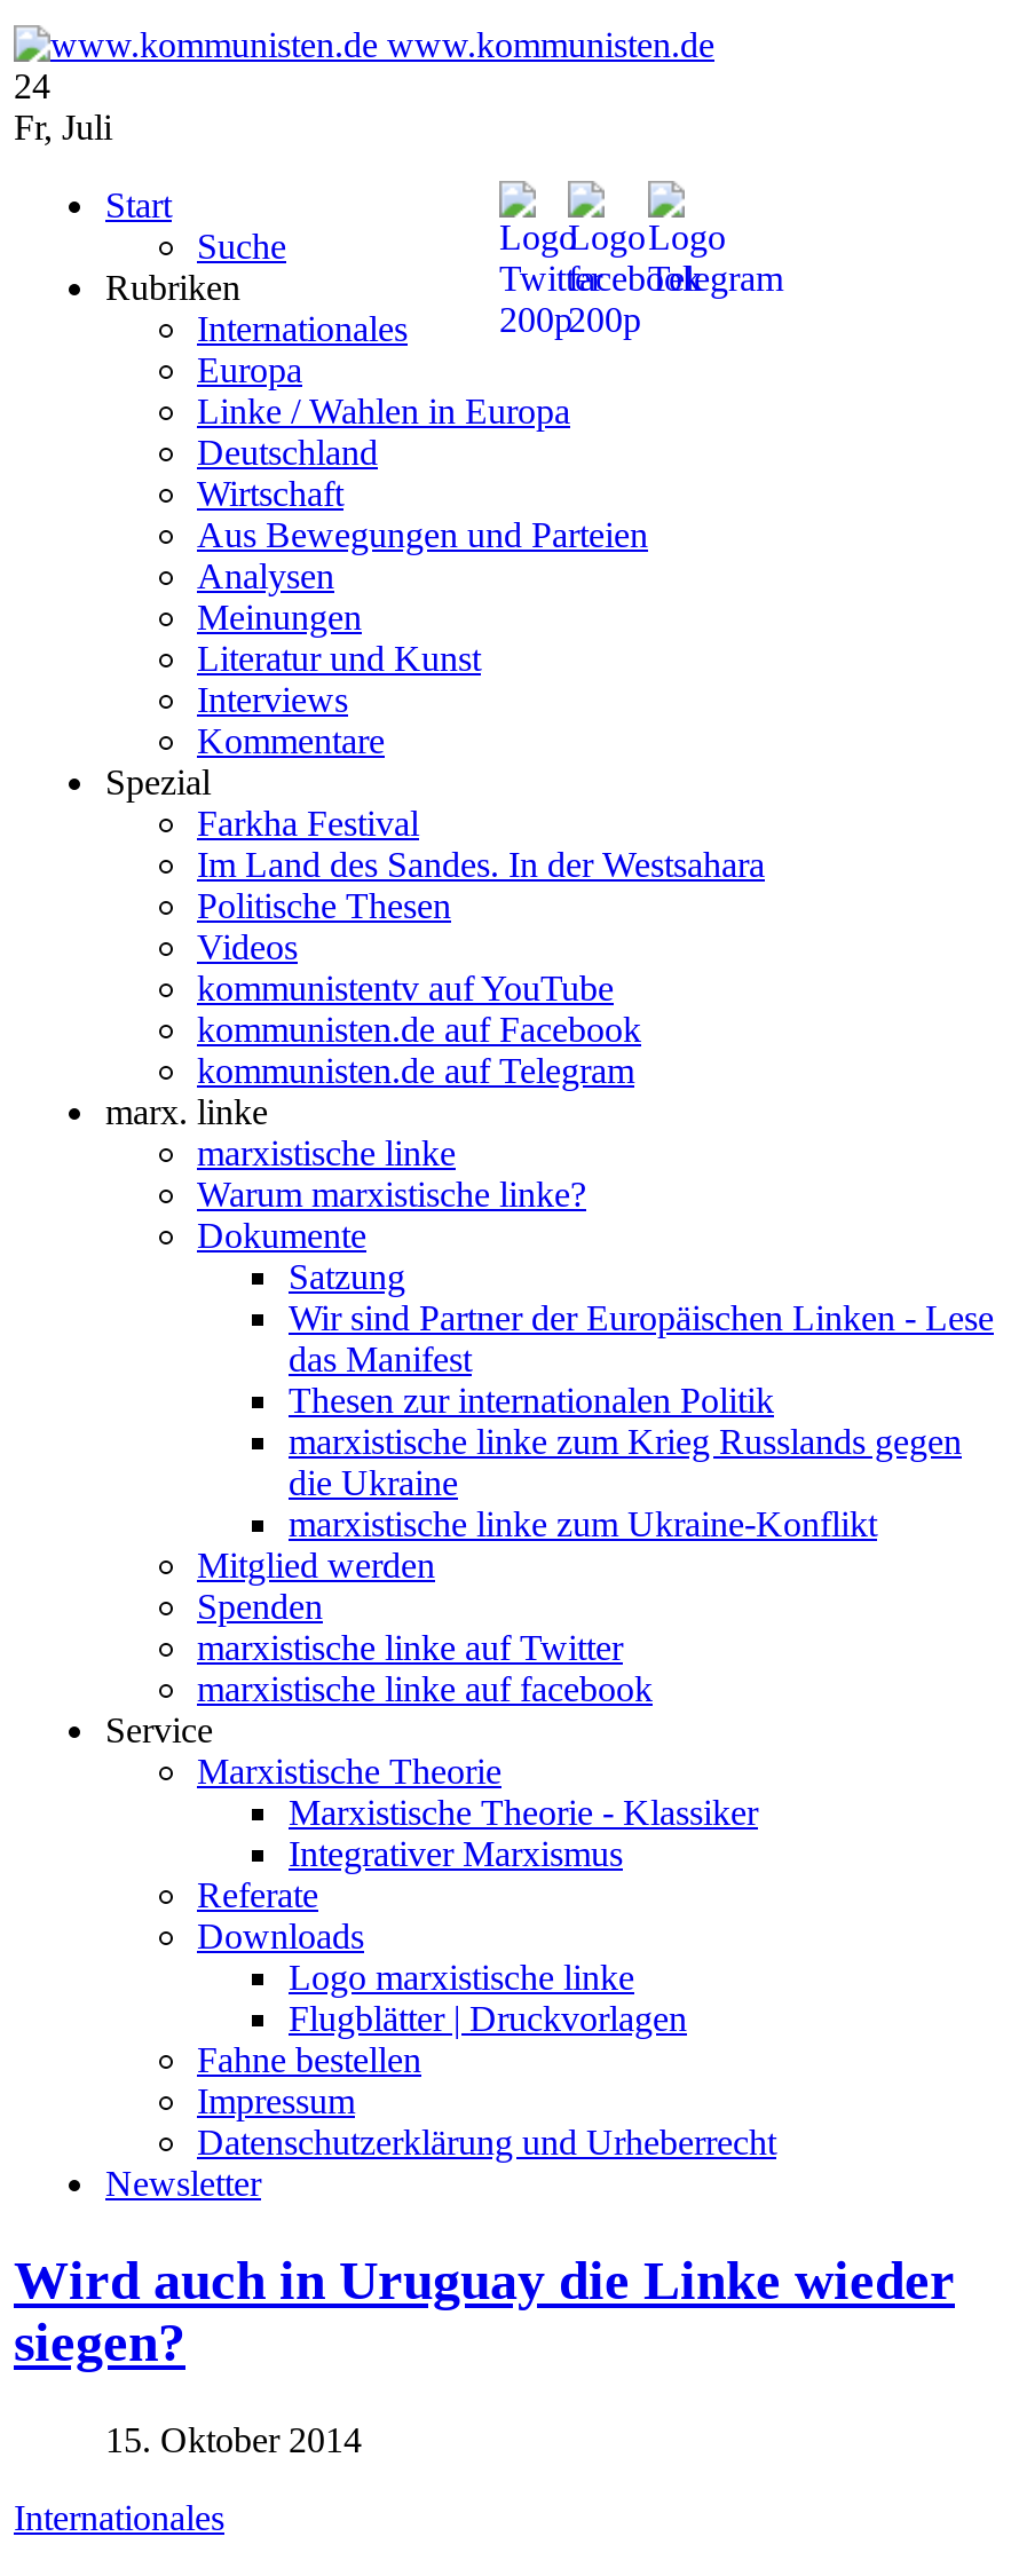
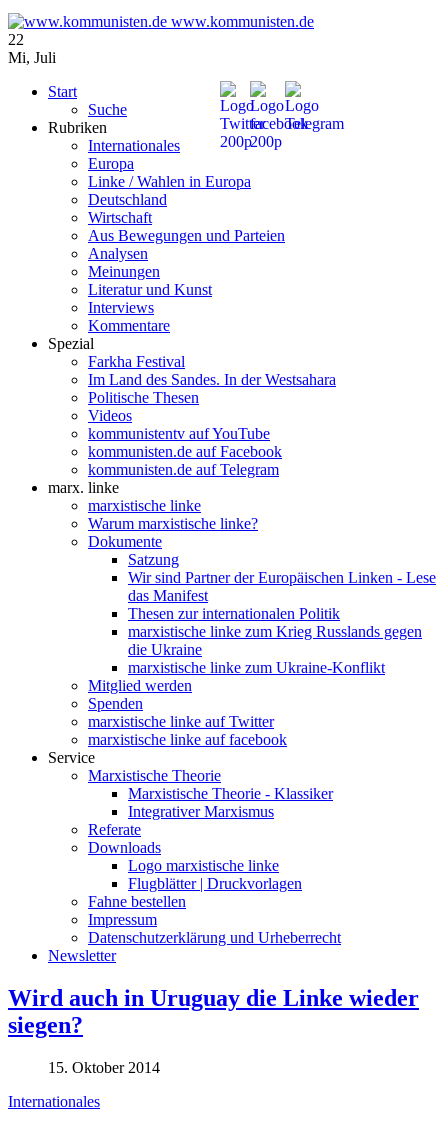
- 24
+ 22

- Fr, Juli
+ Mi, Juli
